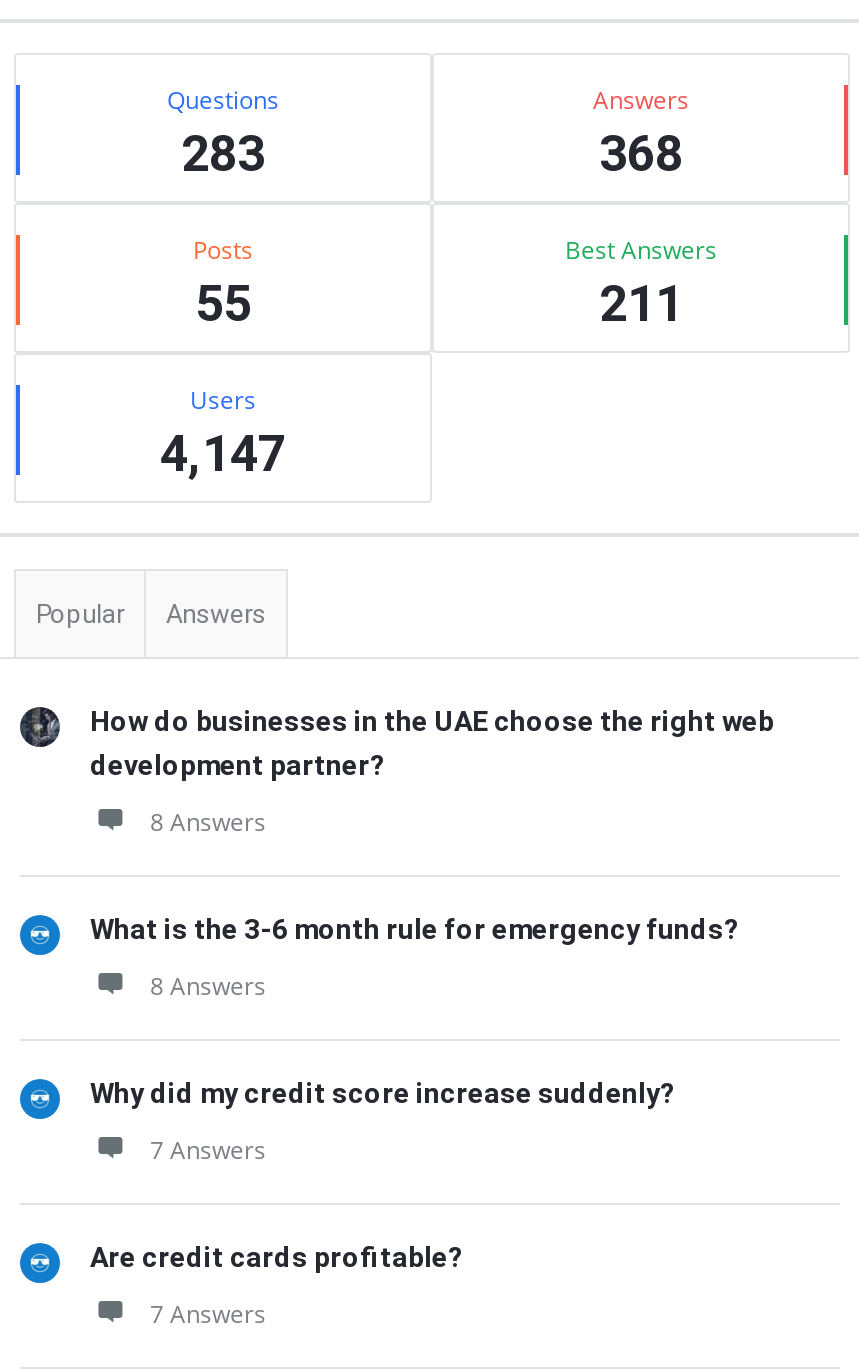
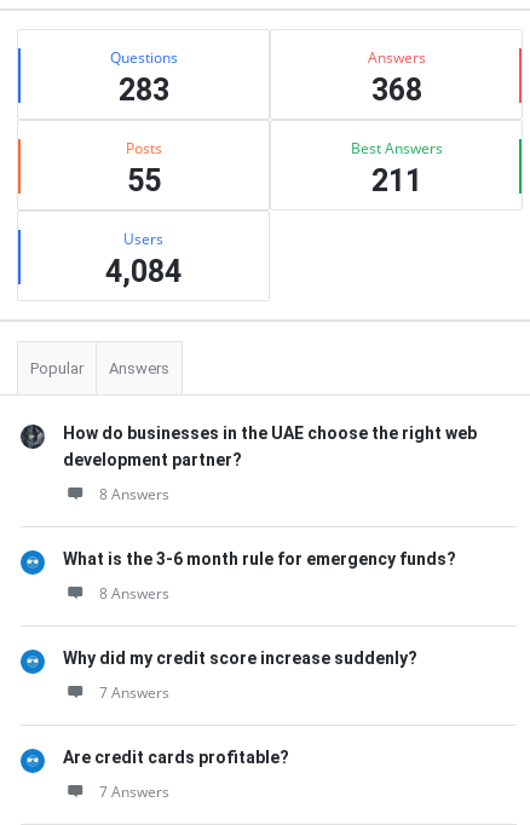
- 4,147
+ 4,084
